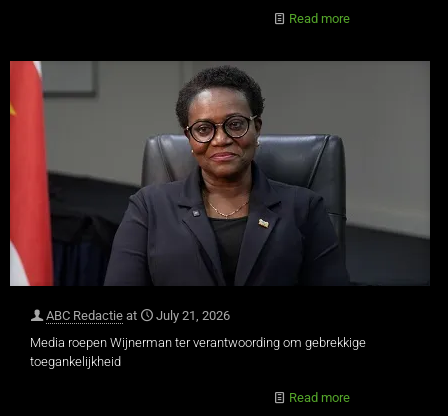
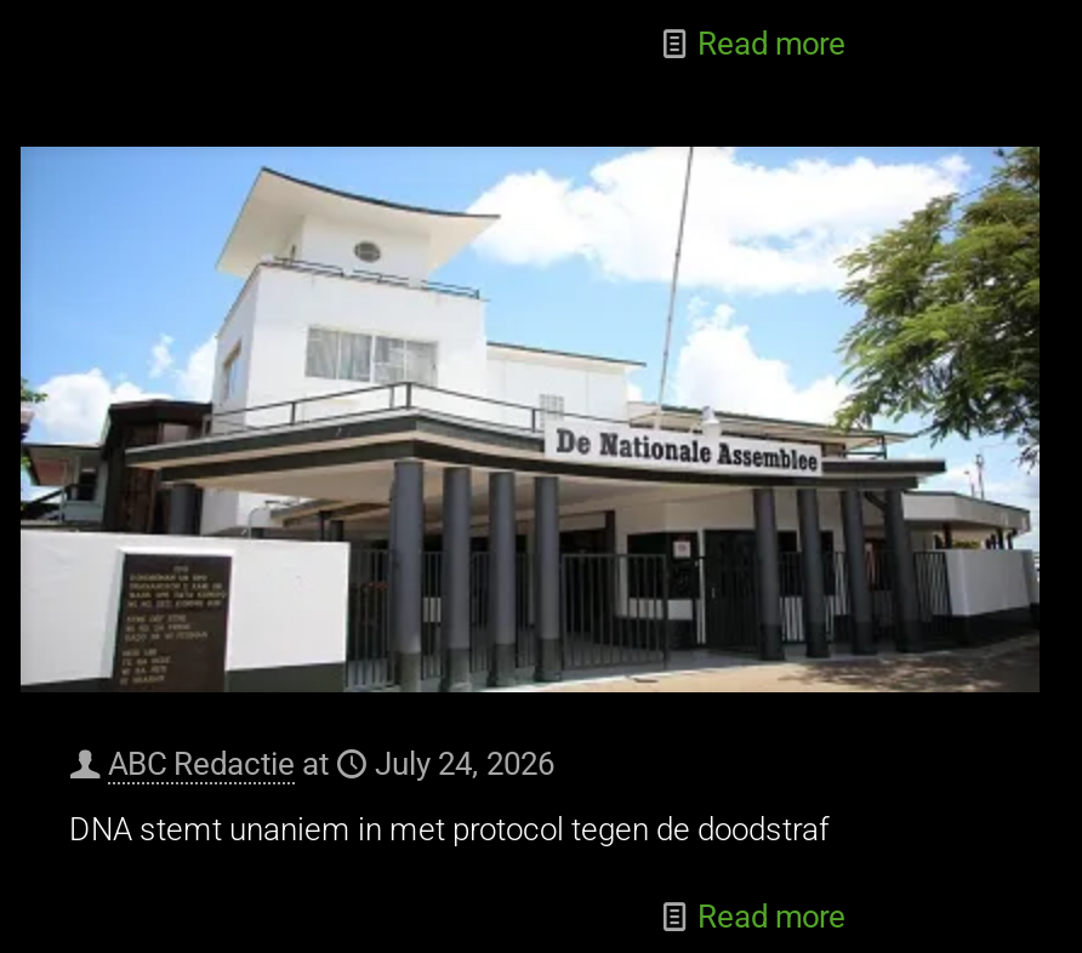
- [image]
- ABC Redactie at July 21, 2026
+ [image]
+ ABC Redactie at July 24, 2026

- Media roepen Wijnerman ter verantwoording om gebrekkige
- toegankelijkheid
+ DNA stemt unaniem in met protocol tegen de doodstraf
